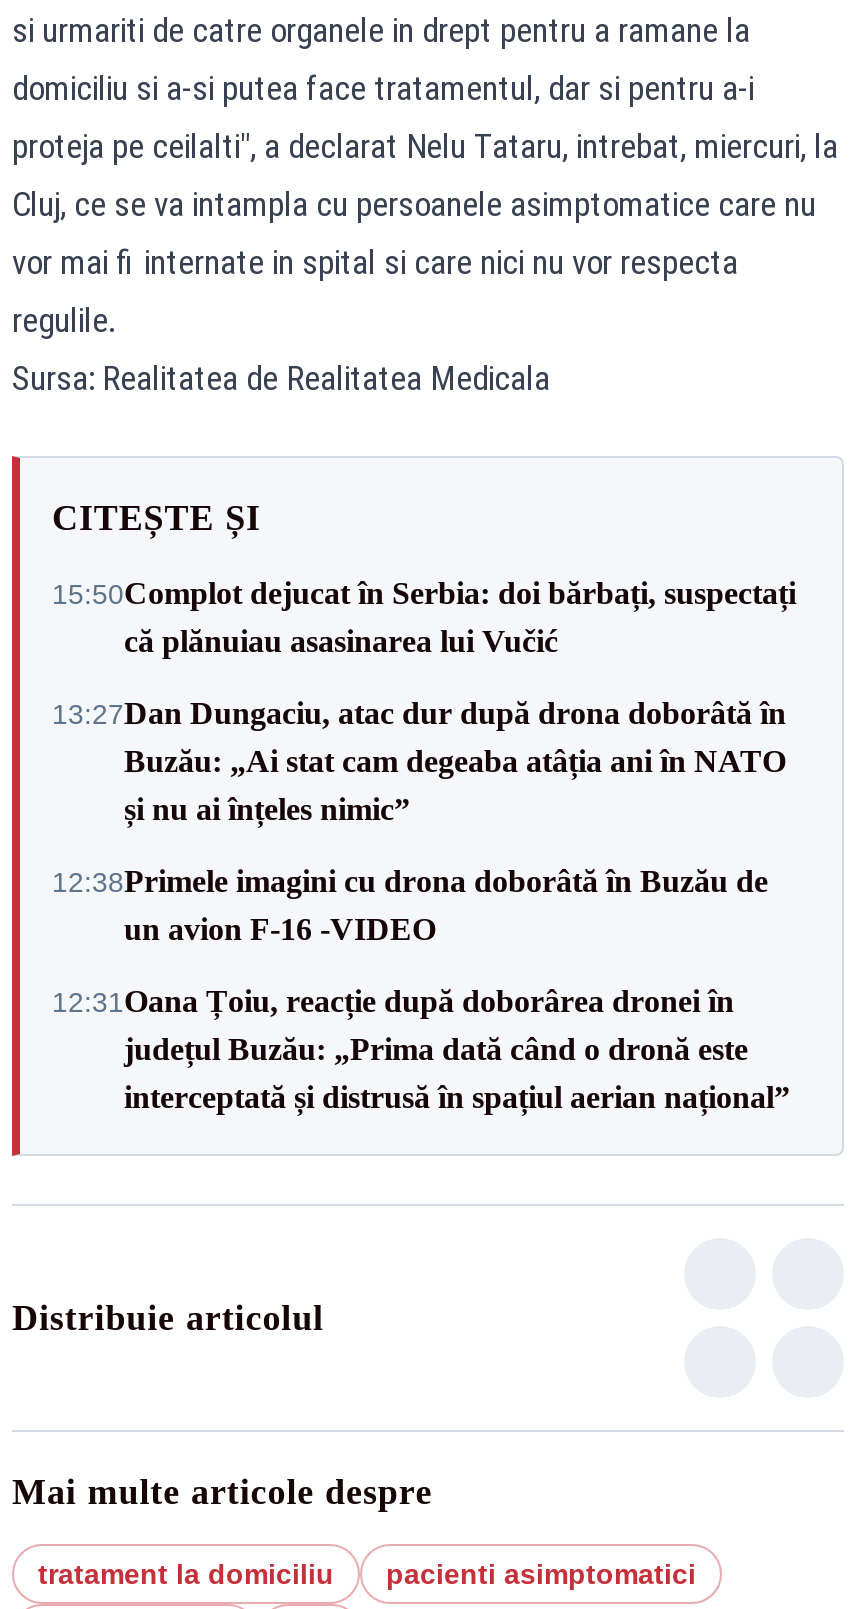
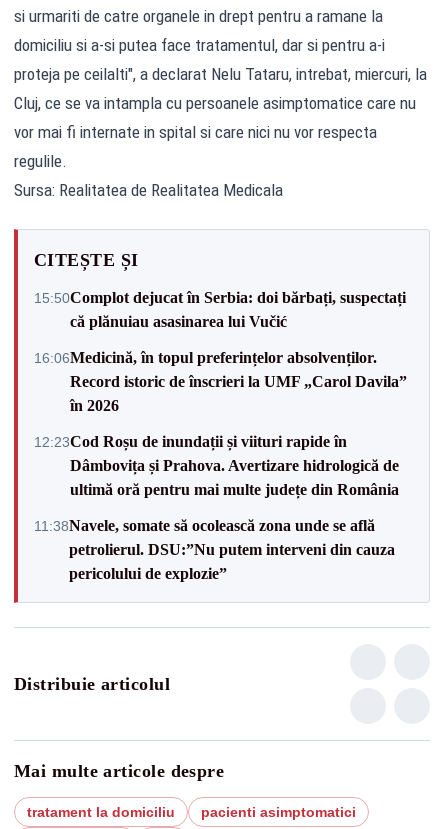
- 13:27Dan Dungaciu, atac dur după drona doborâtă în
- Buzău: „Ai stat cam degeaba atâția ani în NATO
- și nu ai înțeles nimic”
+ 16:06Medicină, în topul preferințelor absolvenților.
+ Record istoric de înscrieri la UMF „Carol Davila”
+ în 2026

- 12:38Primele imagini cu drona doborâtă în Buzău de
- un avion F-16 -VIDEO
+ 12:23Cod Roșu de inundații și viituri rapide în
+ Dâmbovița și Prahova. Avertizare hidrologică de
+ ultimă oră pentru mai multe județe din România

- 12:31Oana Țoiu, reacție după doborârea dronei în
- județul Buzău: „Prima dată când o dronă este
- interceptată și distrusă în spațiul aerian național”
+ 11:38Navele, somate să ocolească zona unde se află
+ petrolierul. DSU:”Nu putem interveni din cauza
+ pericolului de explozie”
